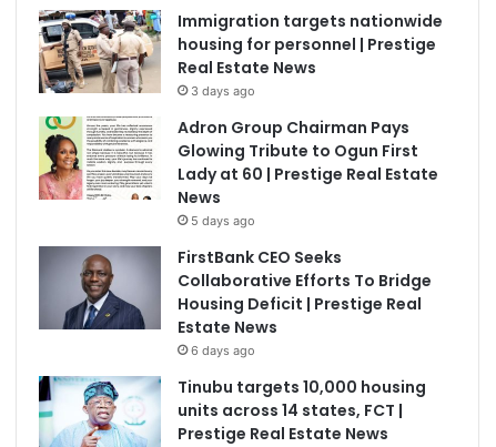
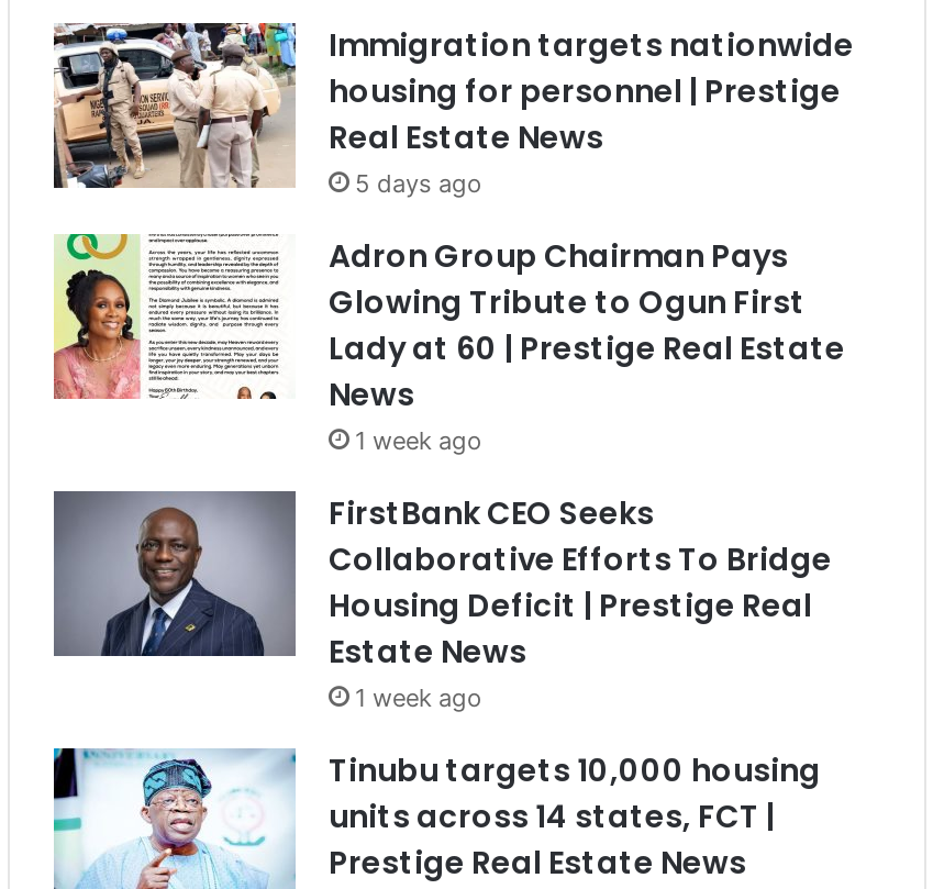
- 3 days ago
+ 5 days ago

- 5 days ago
+ 1 week ago

- 6 days ago
+ 1 week ago
